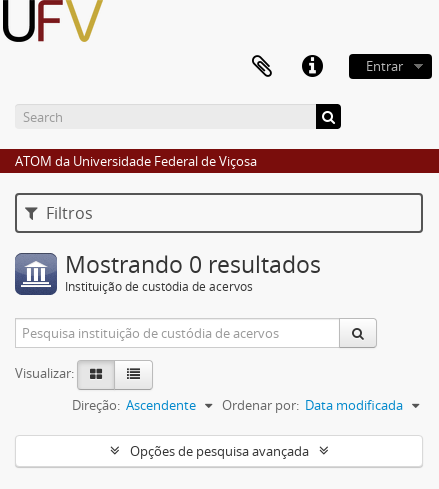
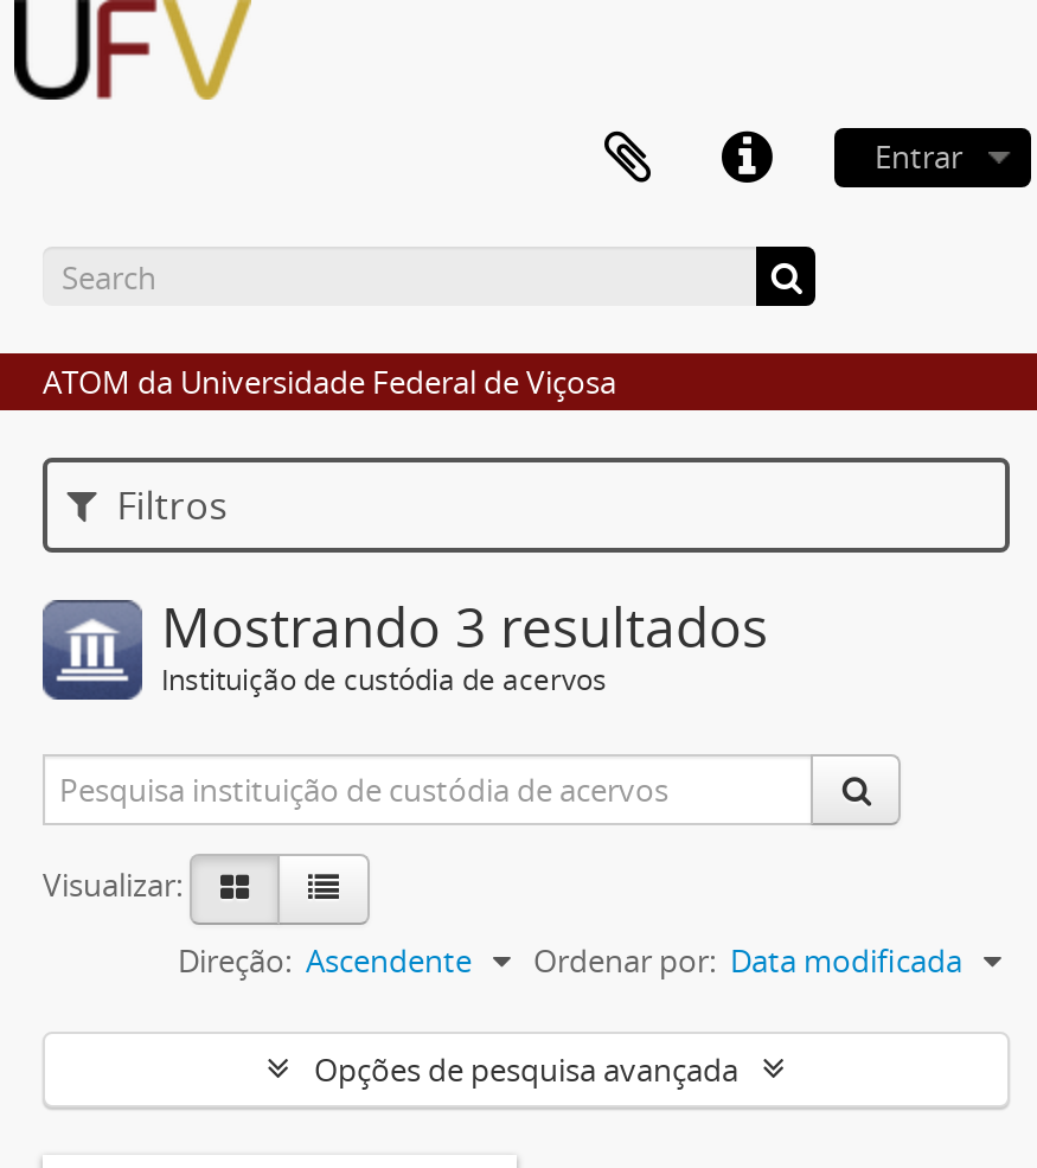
- Mostrando 0 resultados
+ Mostrando 3 resultados
